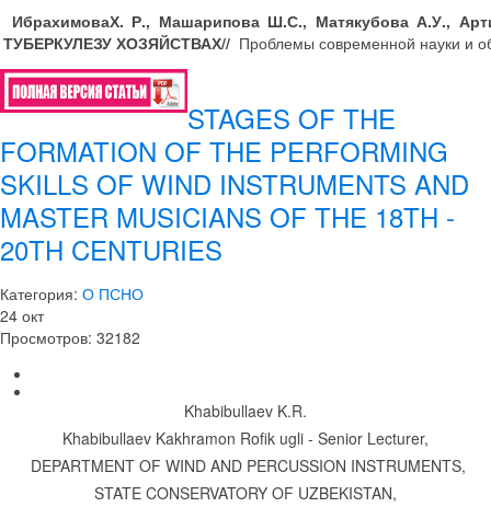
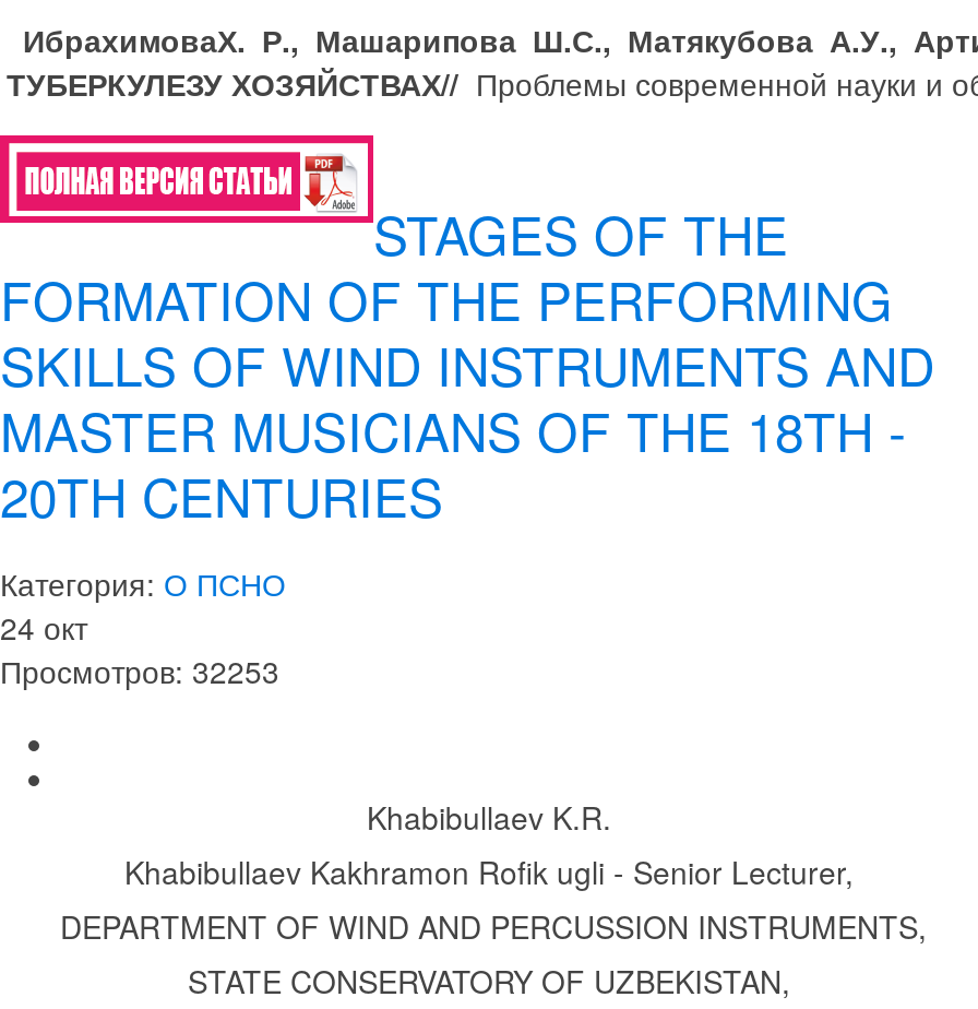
- Просмотров: 32182
+ Просмотров: 32253
